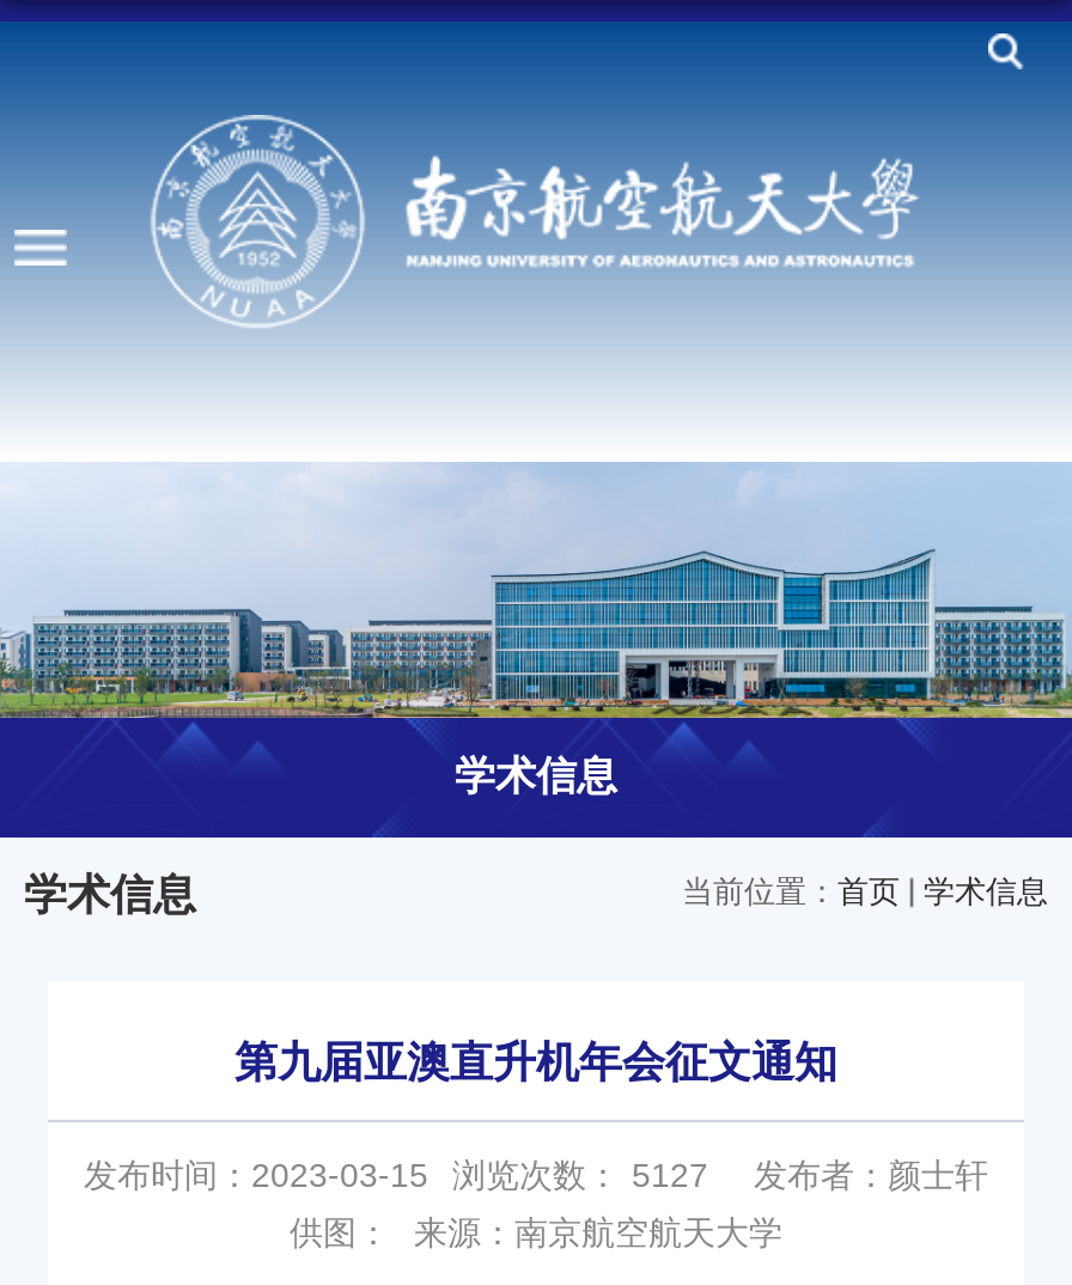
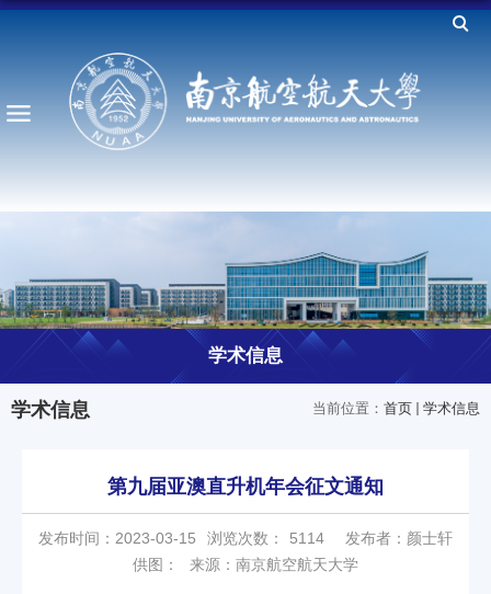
- 发布时间：2023-03-15 浏览次数： 5127 发布者：颜士轩
+ 发布时间：2023-03-15 浏览次数： 5114 发布者：颜士轩
